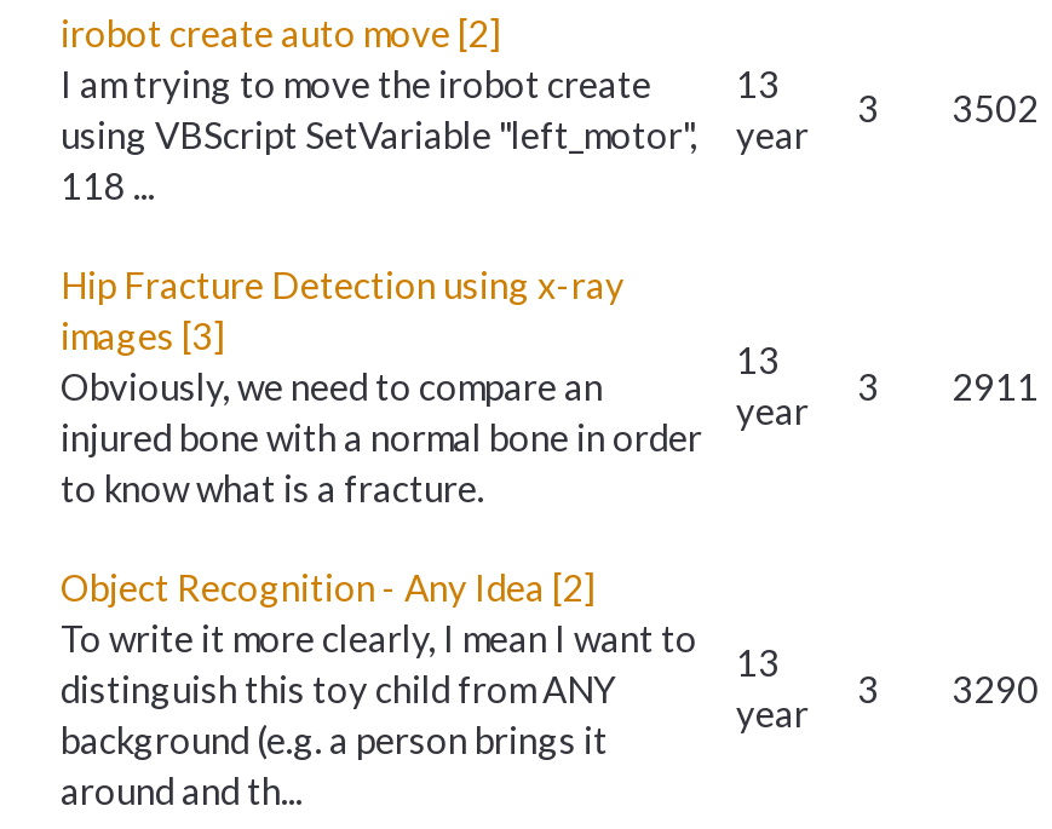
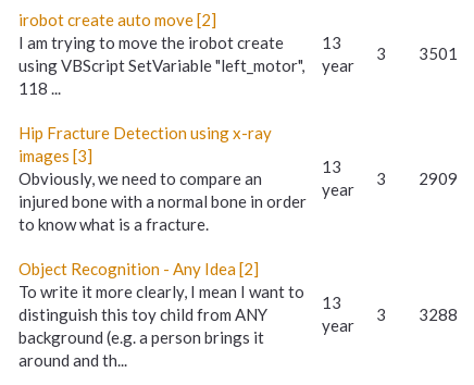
- 3 3502
+ 3 3501

- 3 2911
+ 3 2909

- 3 3290
+ 3 3288
